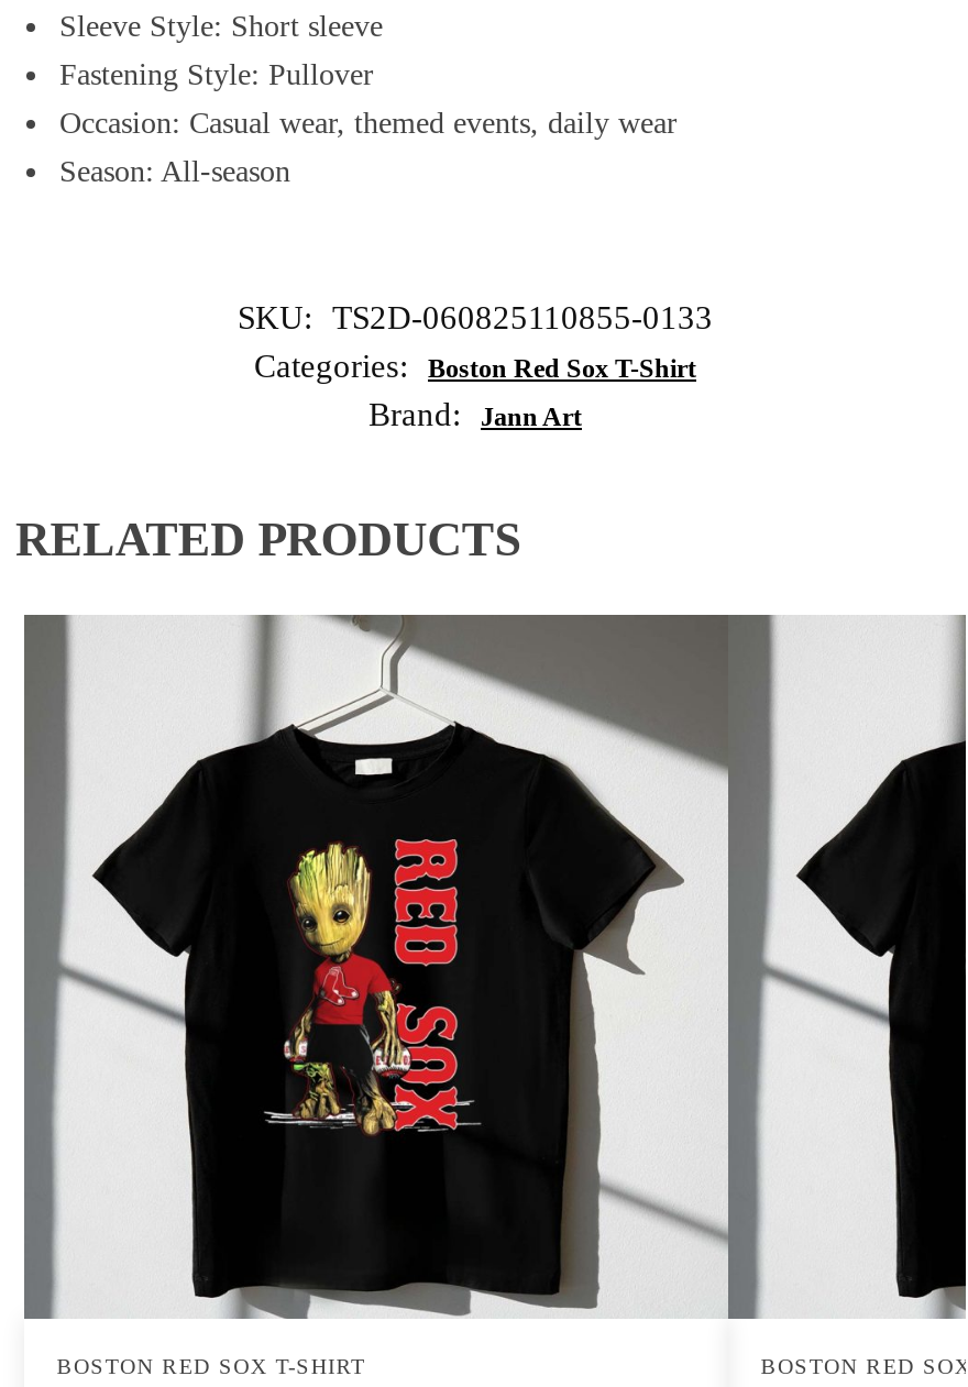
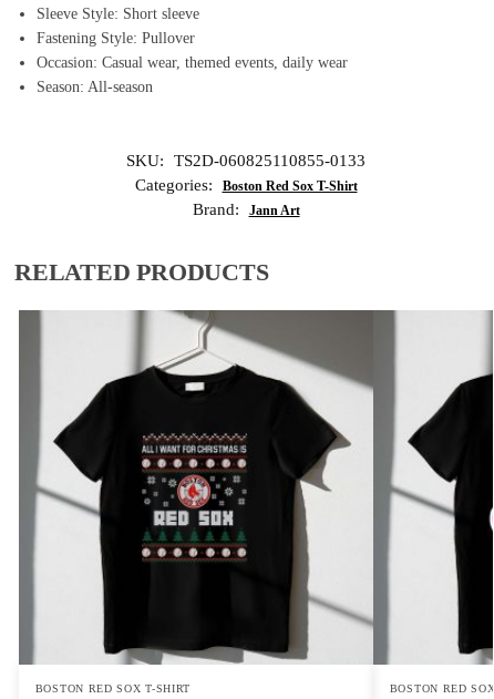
- [image]
+ [image]
